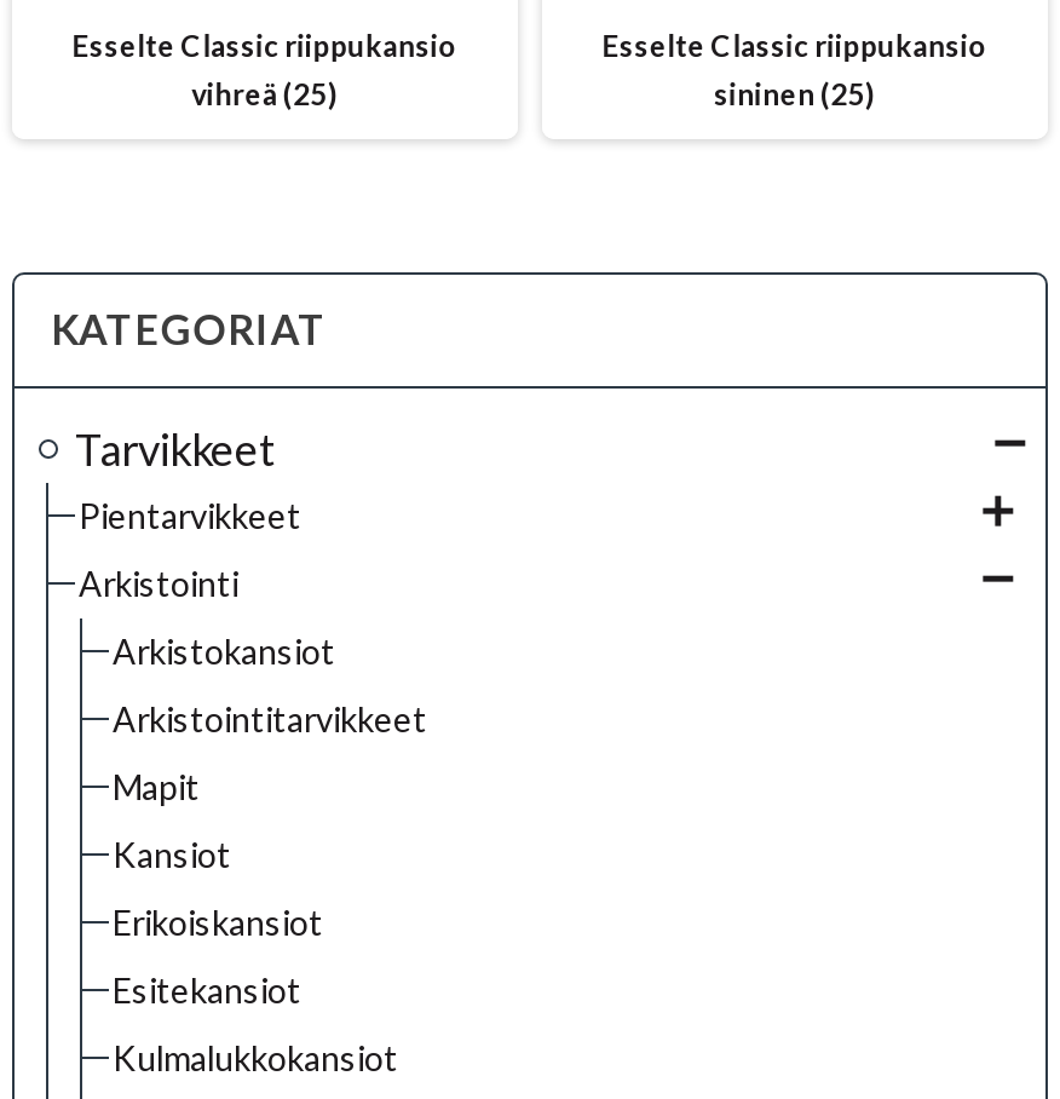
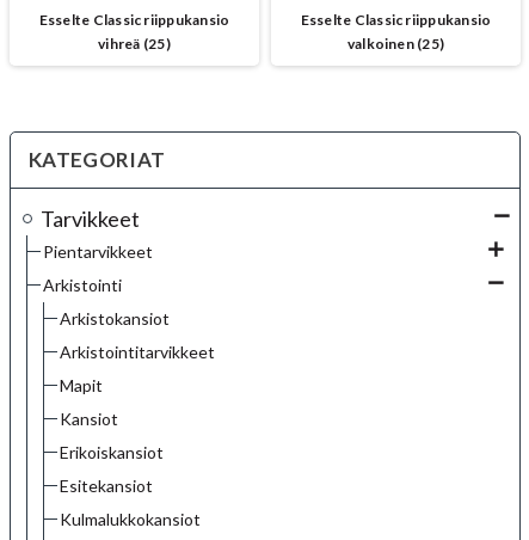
- sininen (25)
+ valkoinen (25)
